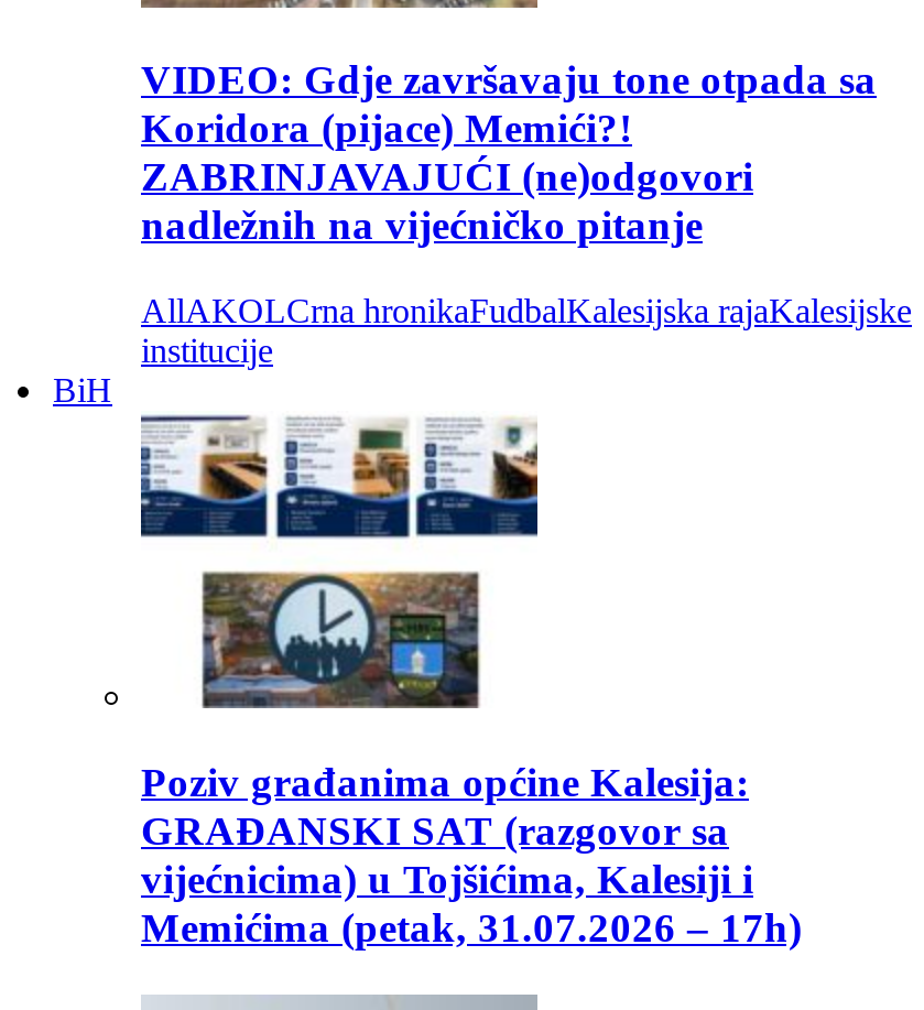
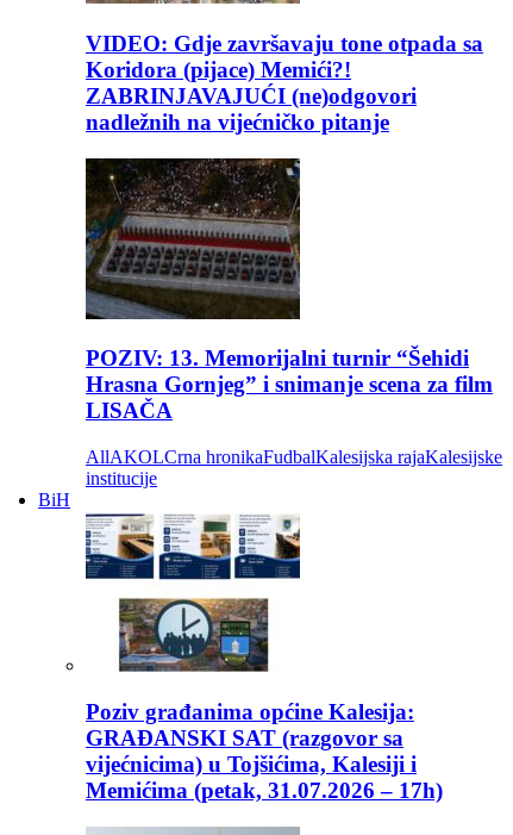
+ [image]
+ POZIV: 13. Memorijalni turnir “Šehidi
+ Hrasna Gornjeg” i snimanje scena za film
+ LISAČA
